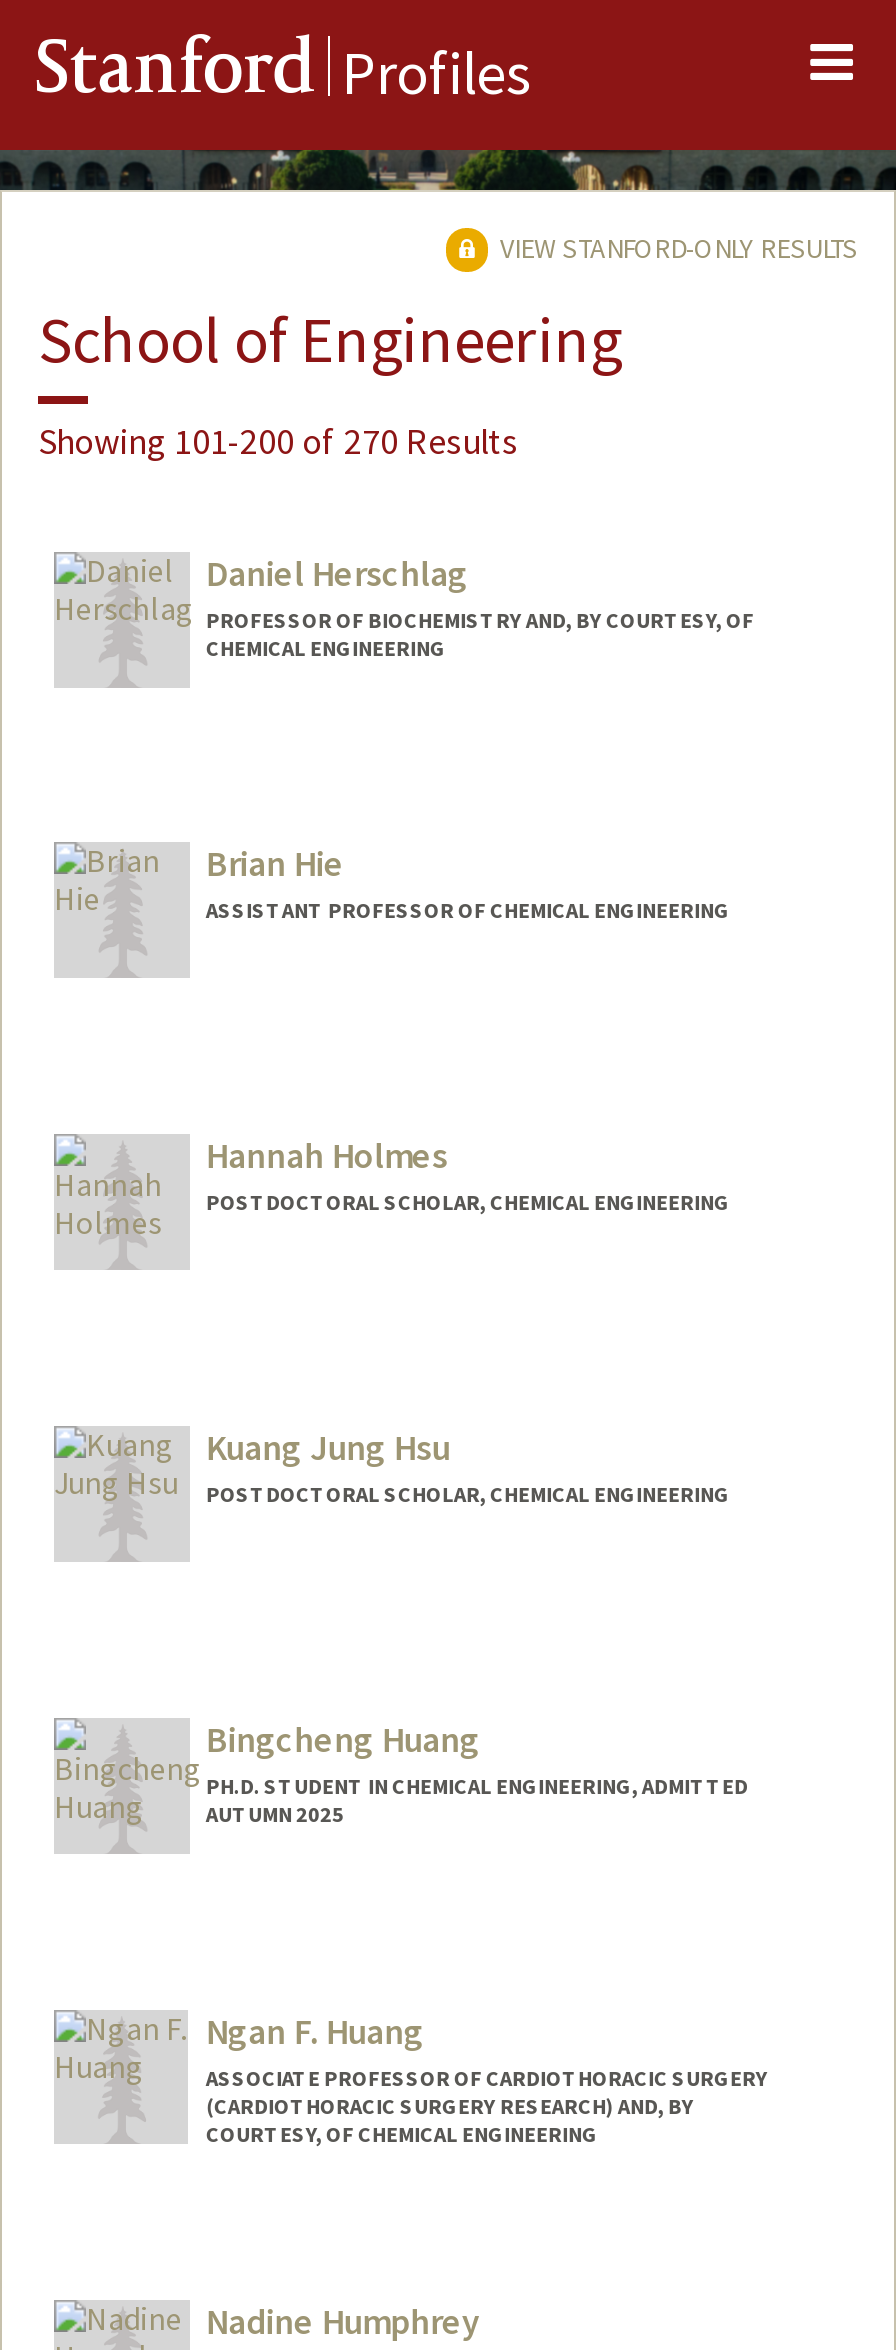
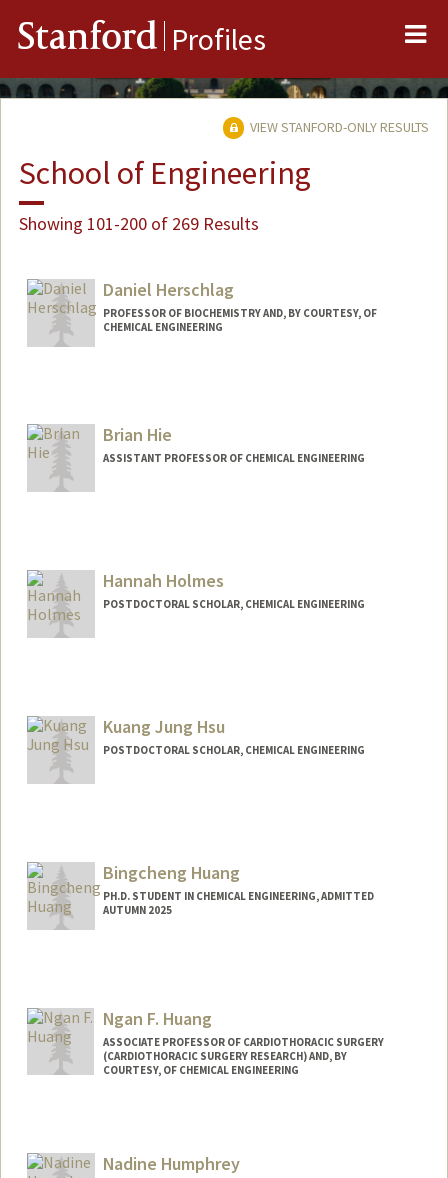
- Showing 101-200 of 270 Results
+ Showing 101-200 of 269 Results
